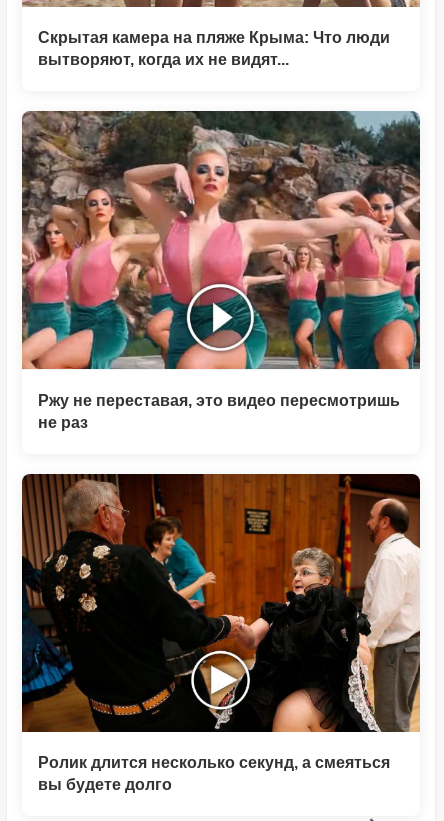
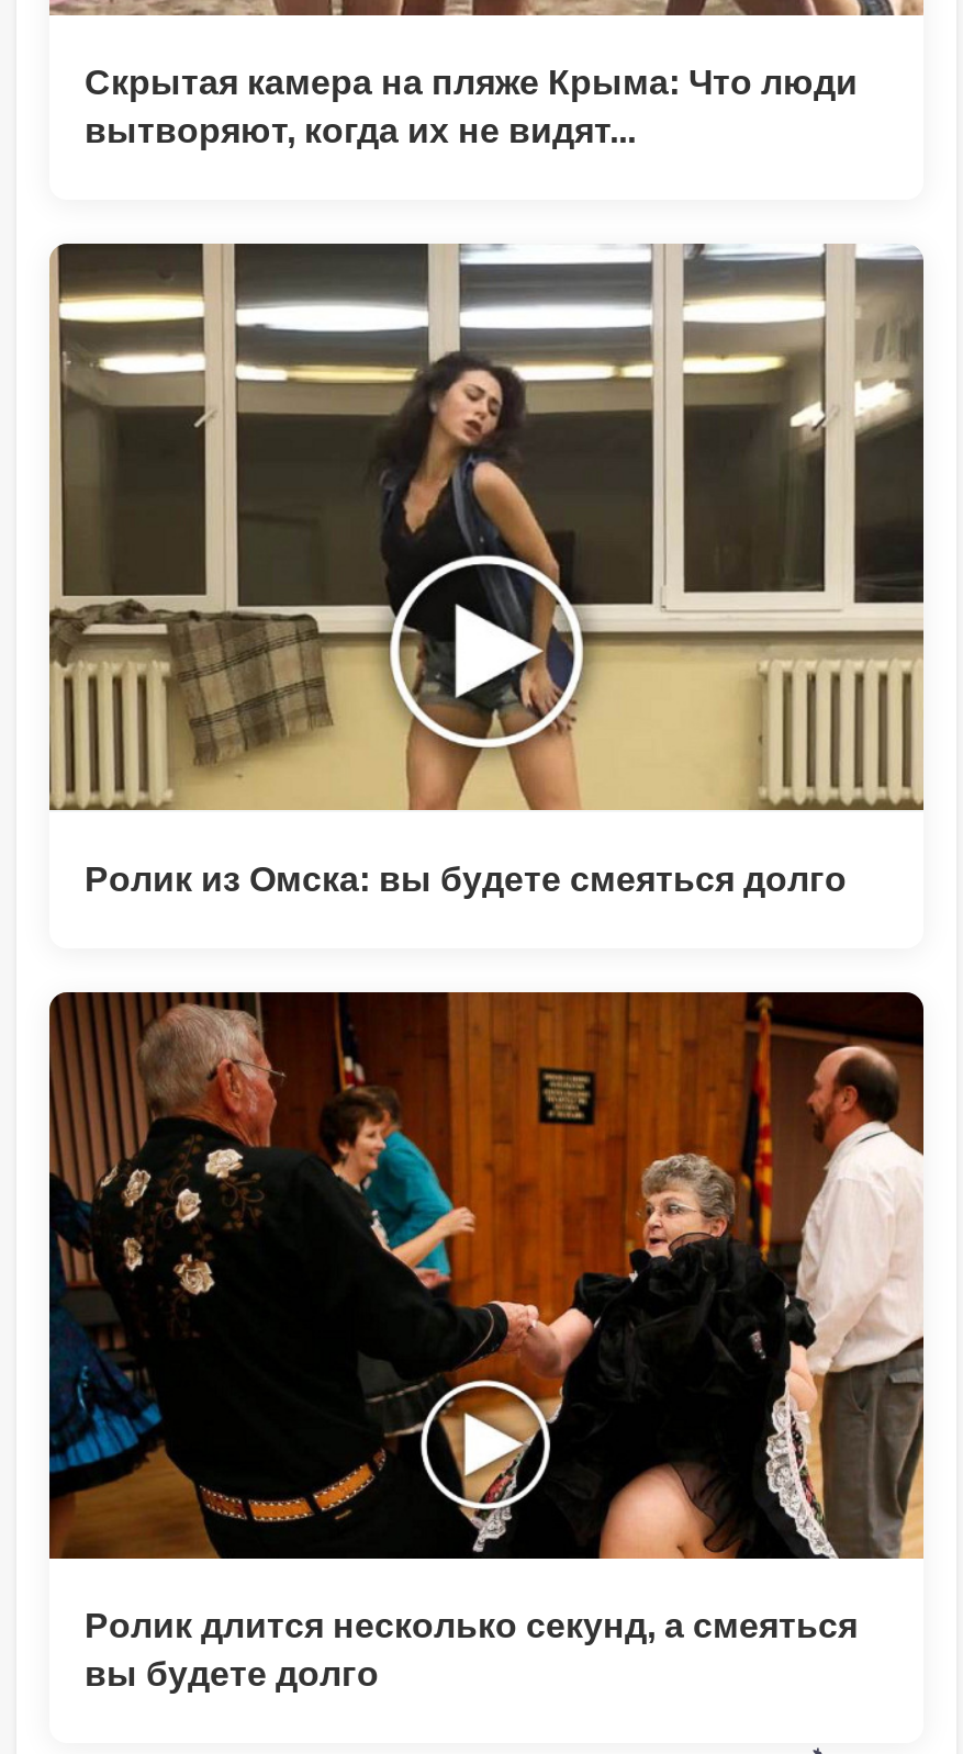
- [image]
- Ржу не переставая, это видео пересмотришь
- не раз
+ [image]
+ Ролик из Омска: вы будете смеяться долго
